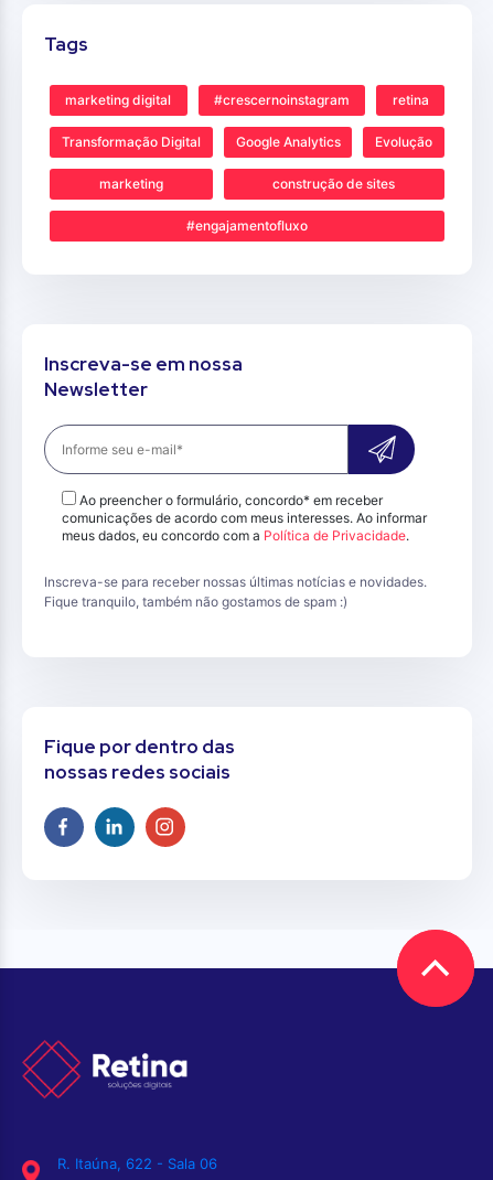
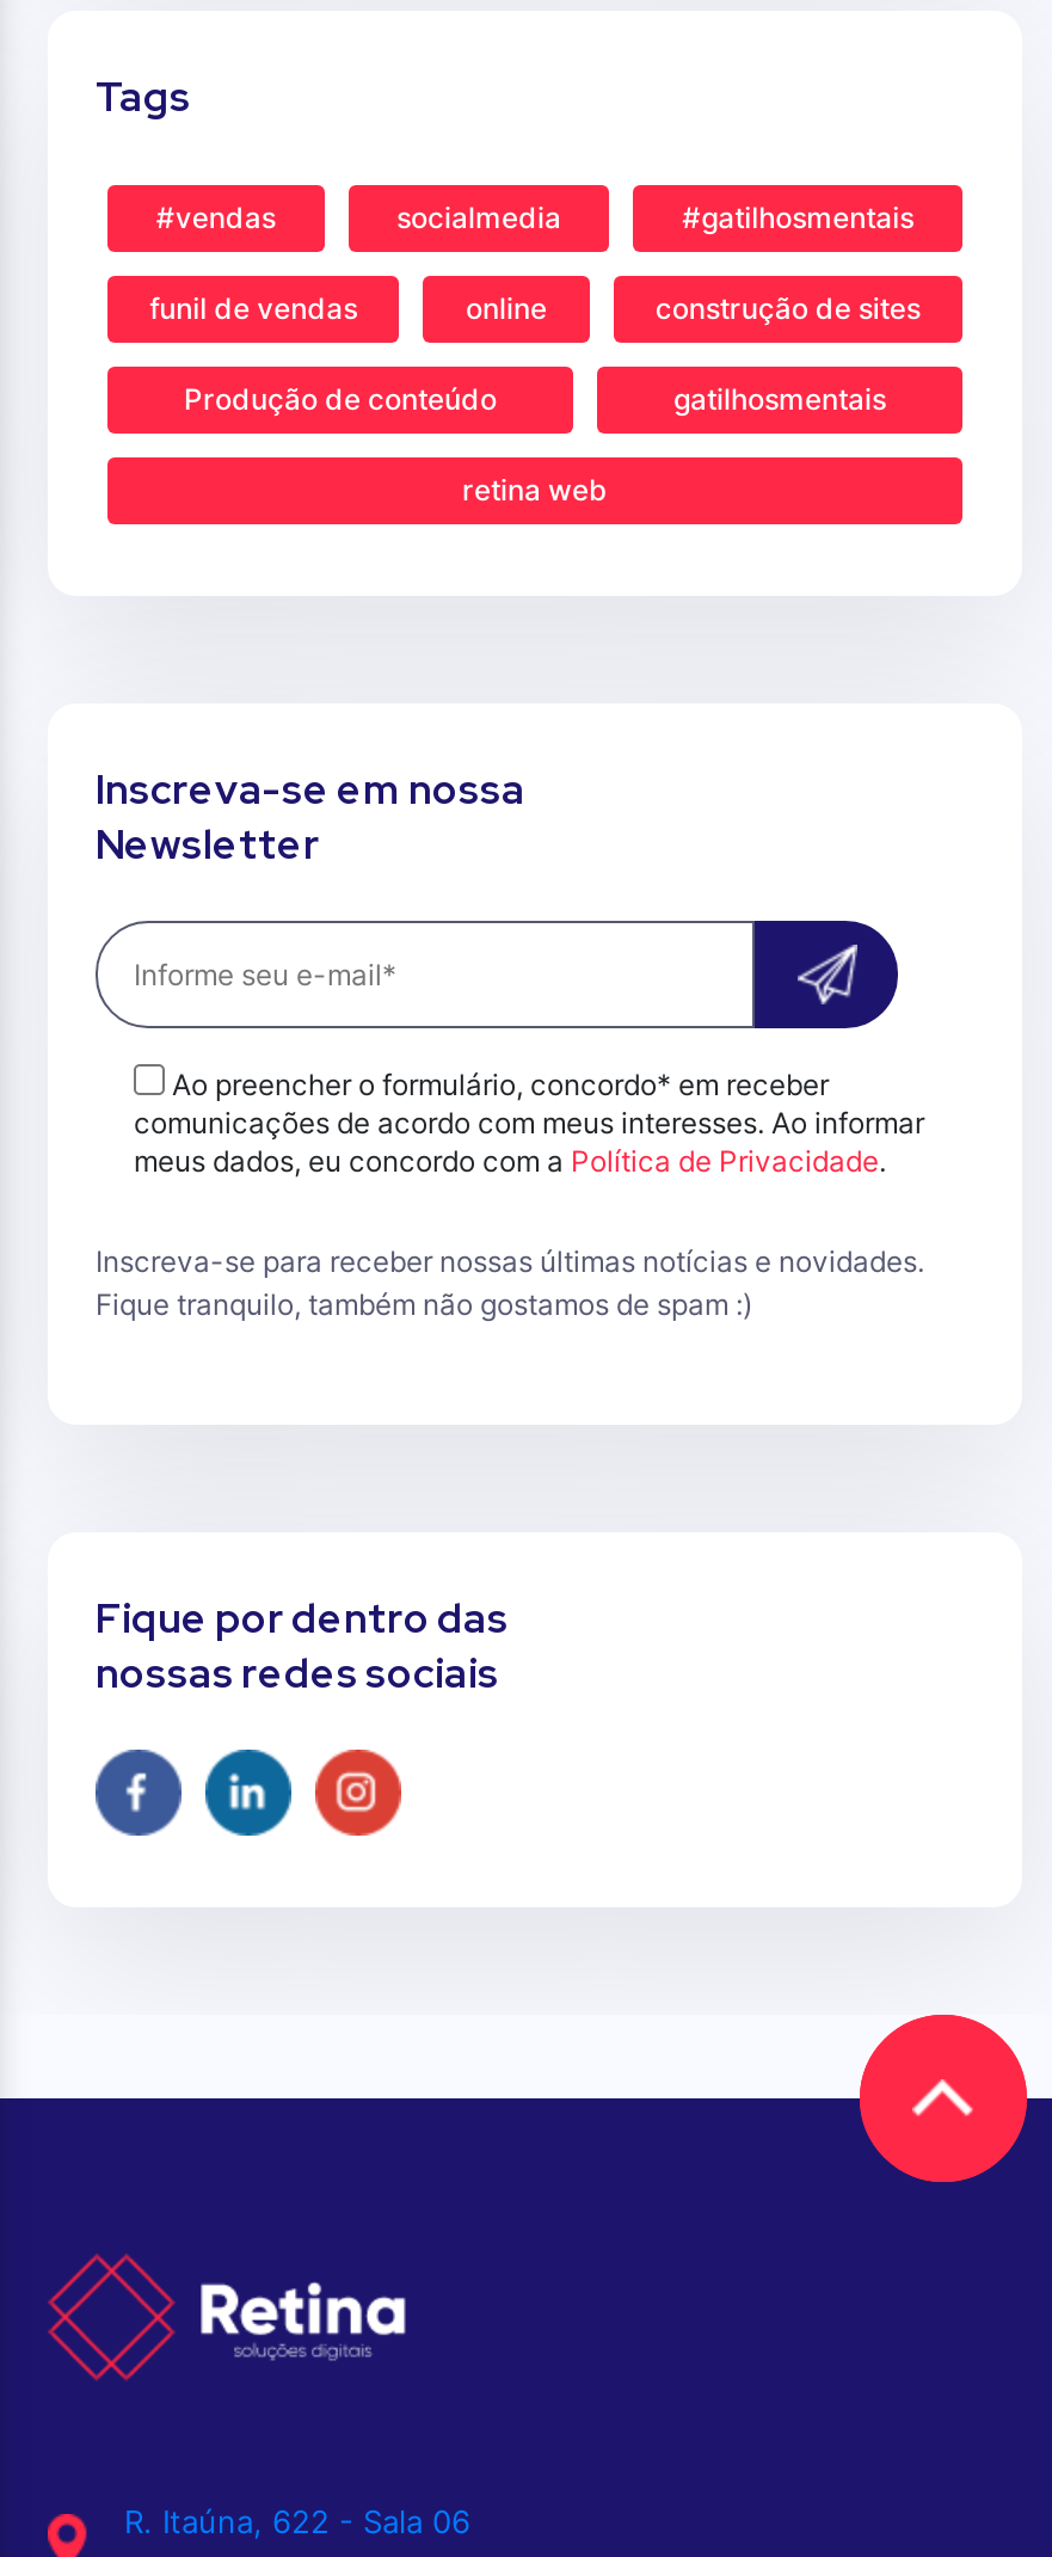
- marketing digital
- #crescernoinstagram
- retina
- Transformação Digital
- Google Analytics
- Evolução
- marketing
+ #vendas
+ socialmedia
+ #gatilhosmentais
+ funil de vendas
+ online

moved up: construção de sites

- #engajamentofluxo
+ Produção de conteúdo
+ gatilhosmentais
+ retina web
